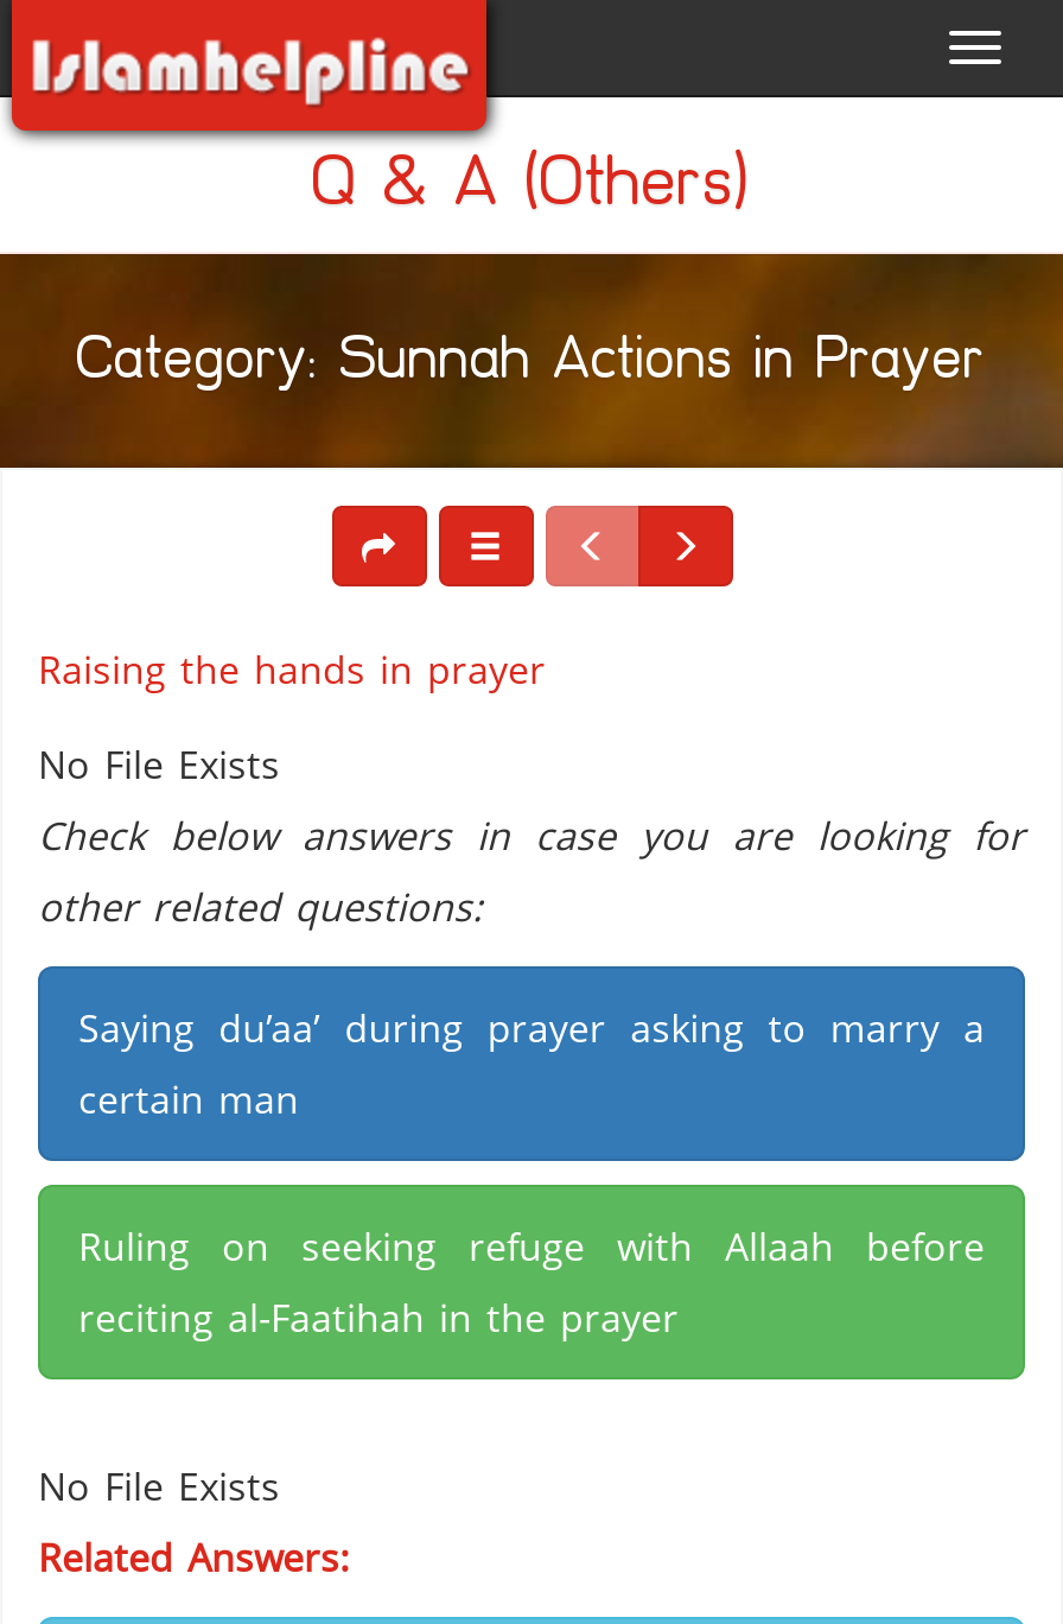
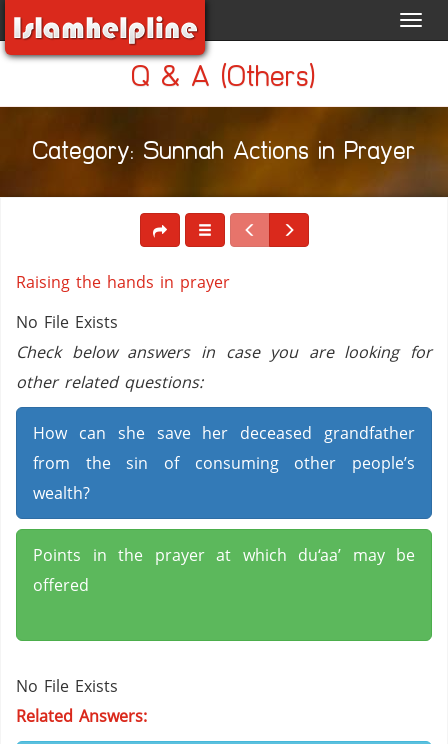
- Saying du’aa’ during prayer asking to marry a
- certain man
+ How can she save her deceased grandfather
+ from the sin of consuming other people’s
+ wealth?

- Ruling on seeking refuge with Allaah before
- reciting al-Faatihah in the prayer
+ Points in the prayer at which du‘aa’ may be
+ offered
